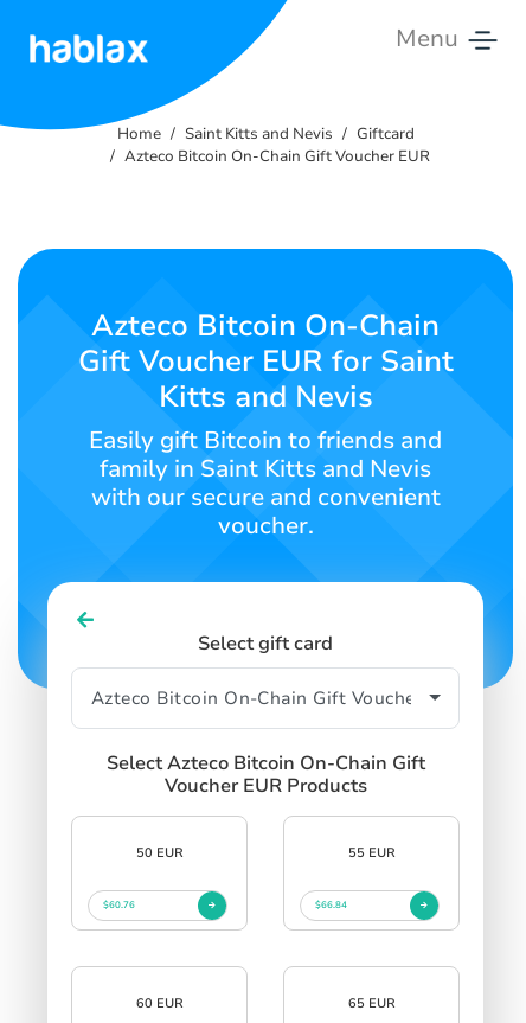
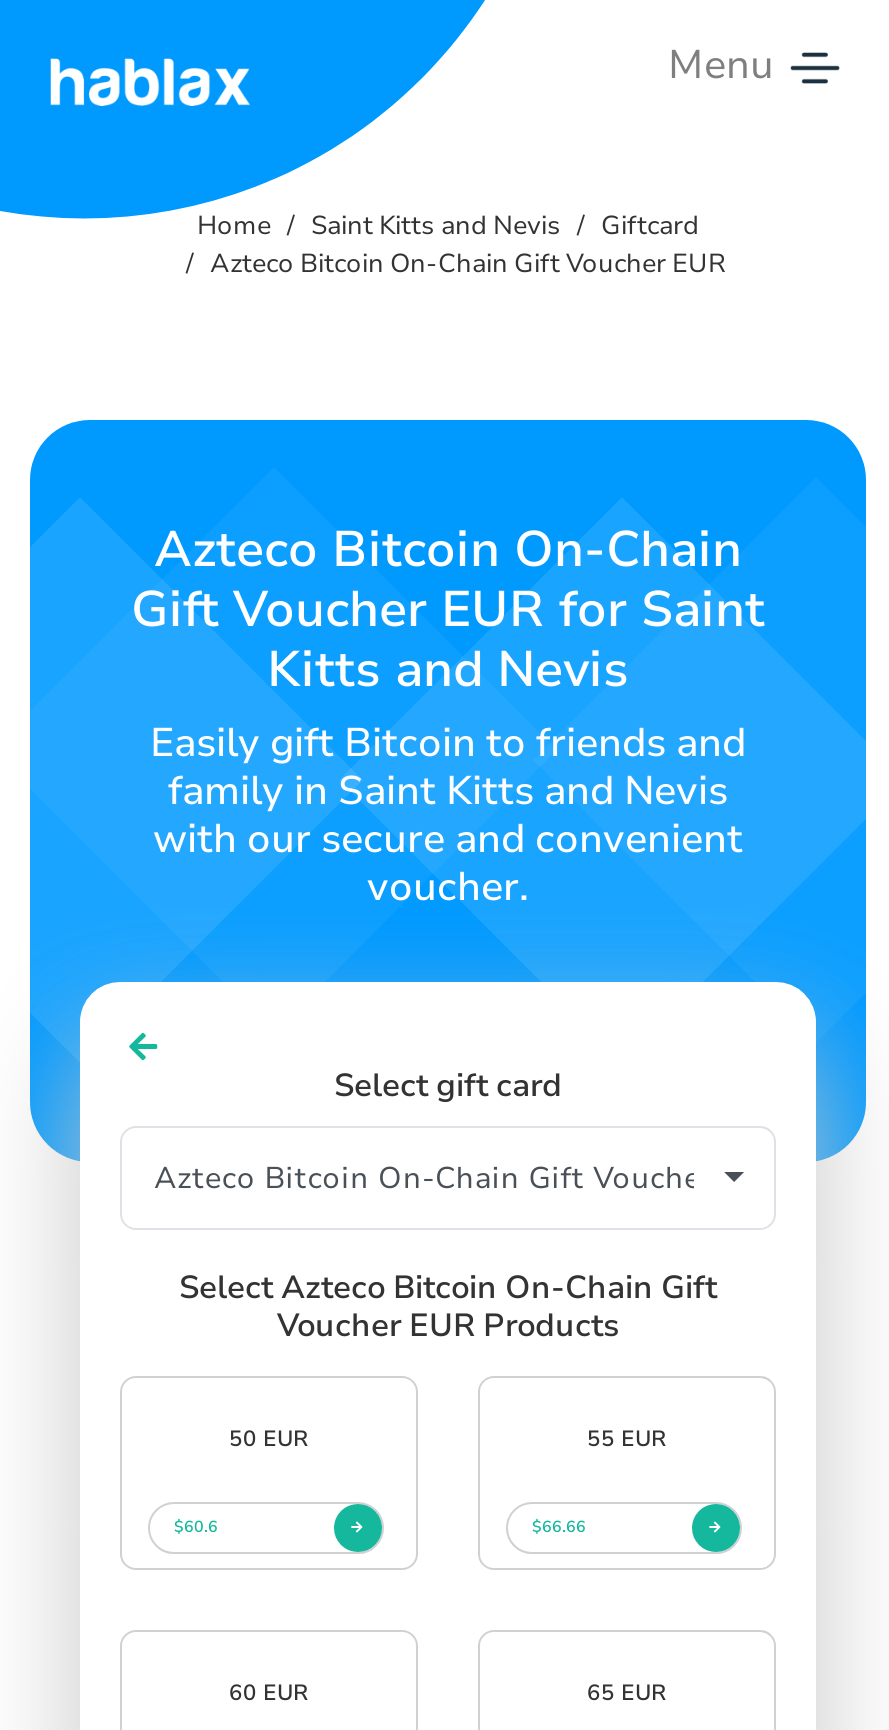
- $60.76
+ $60.6

- $66.84
+ $66.66
